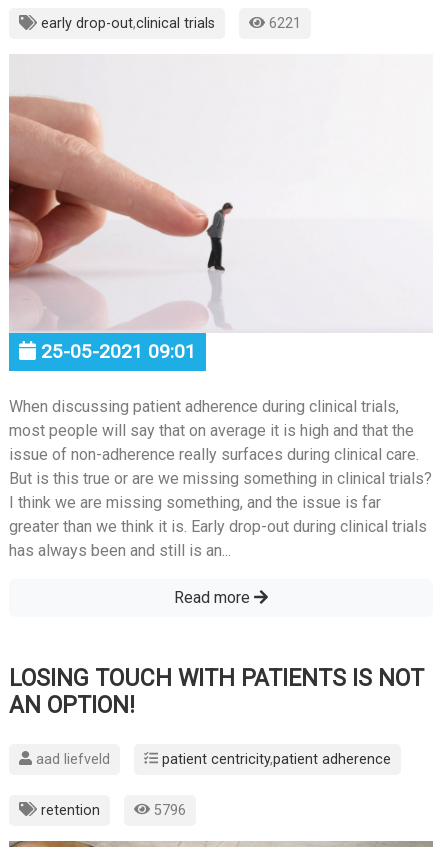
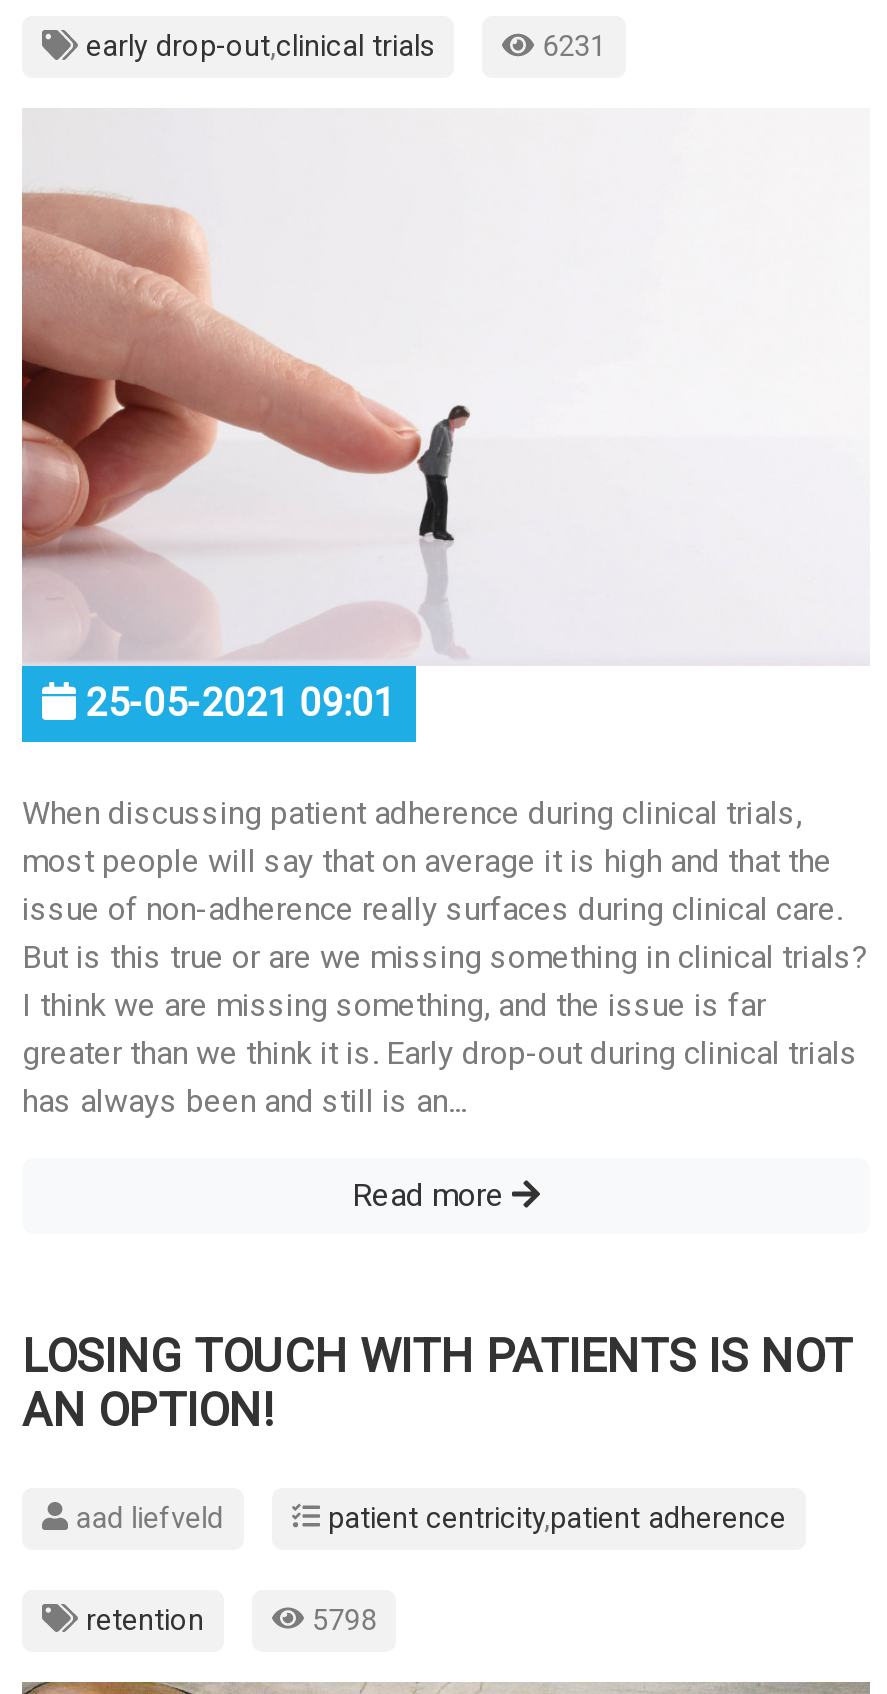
- 6221
+ 6231

- 5796
+ 5798
